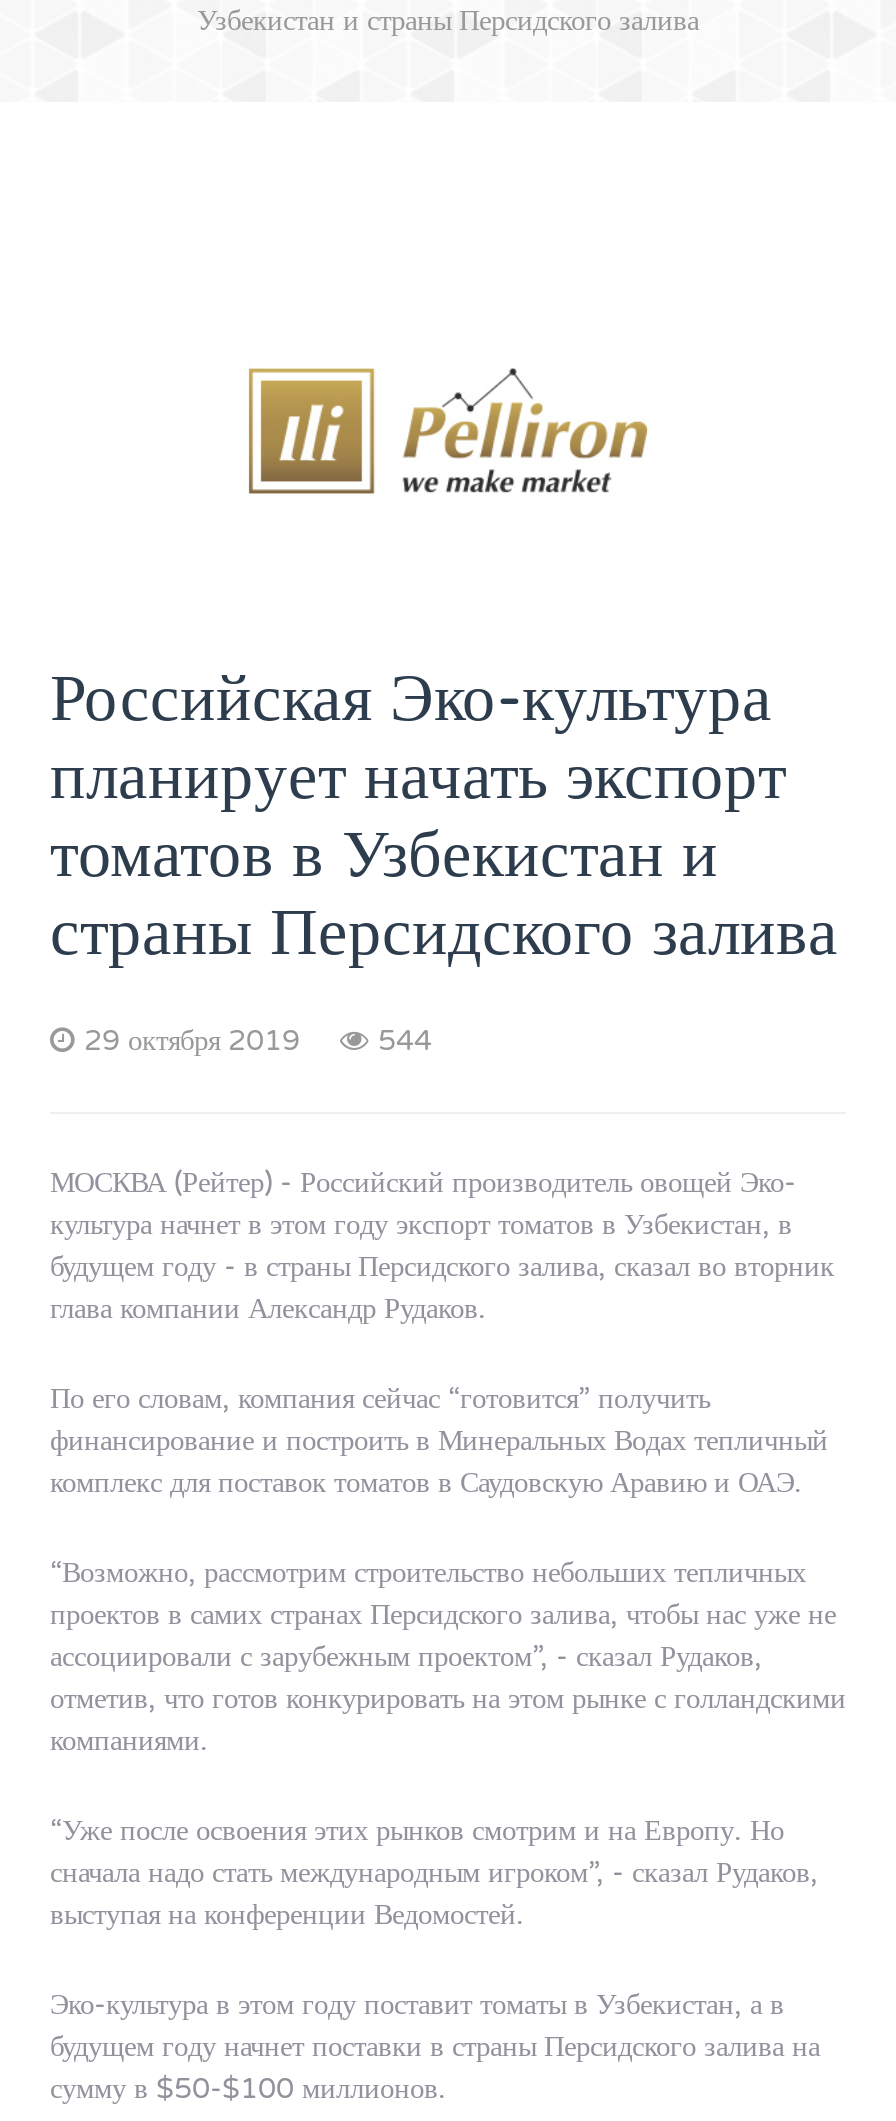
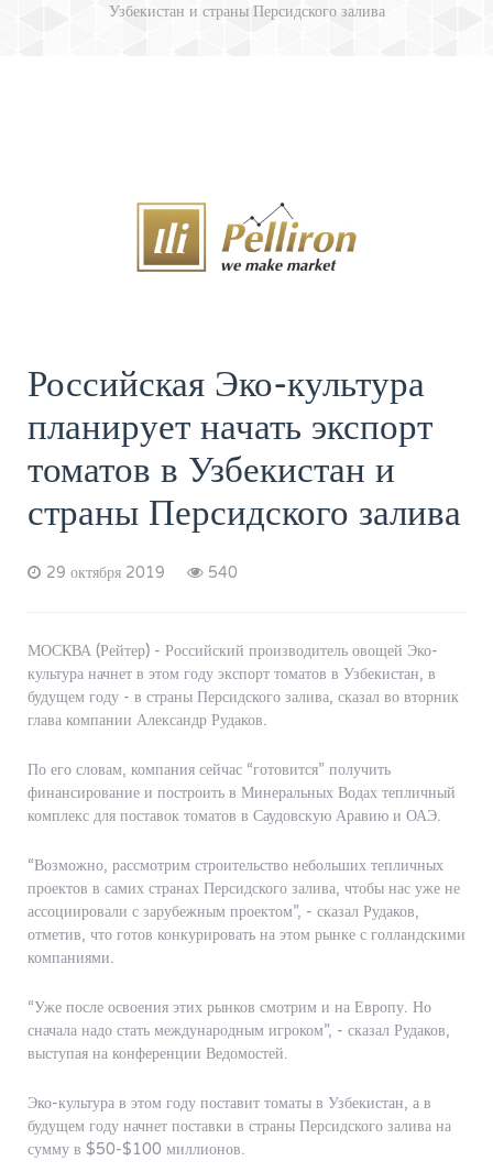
- 544
+ 540
